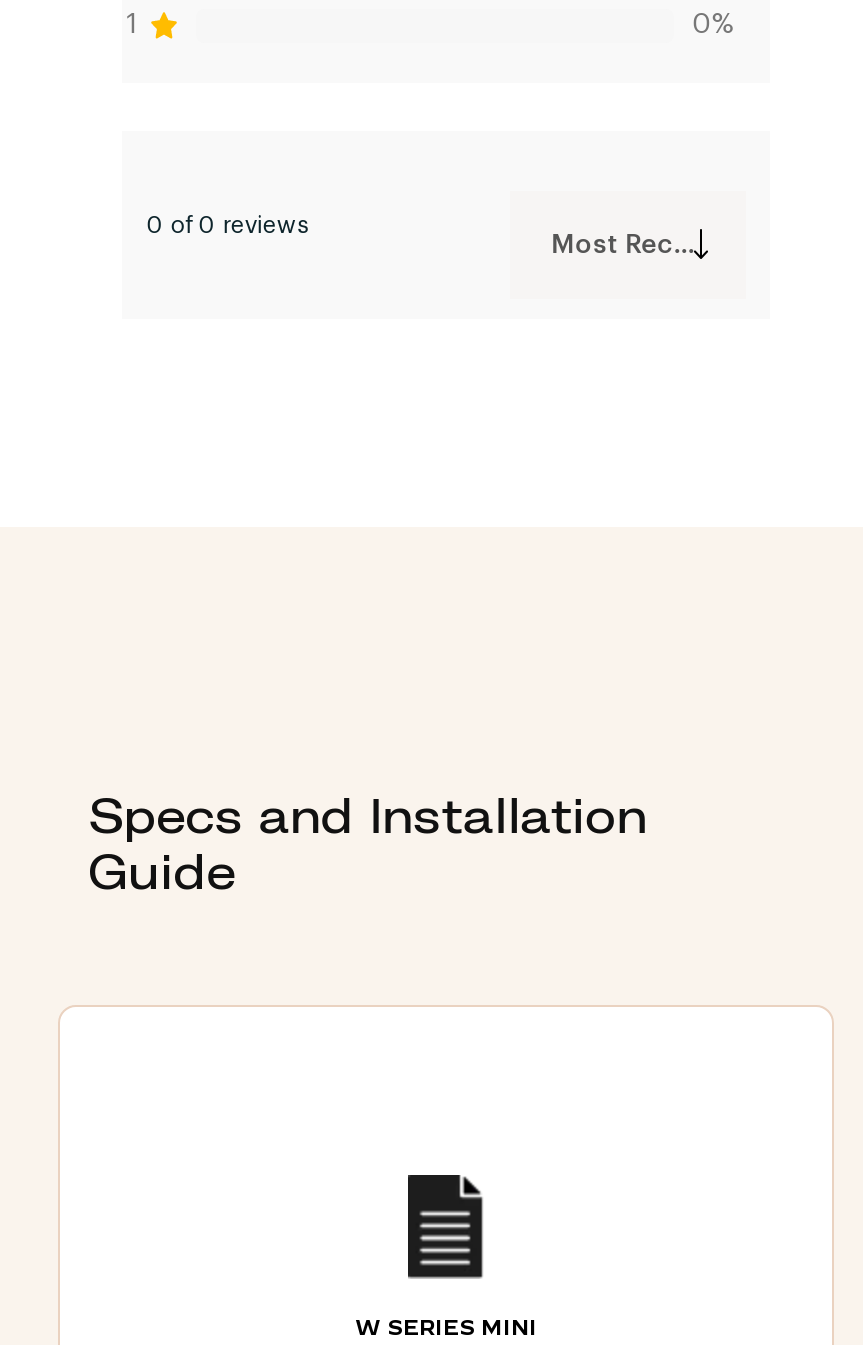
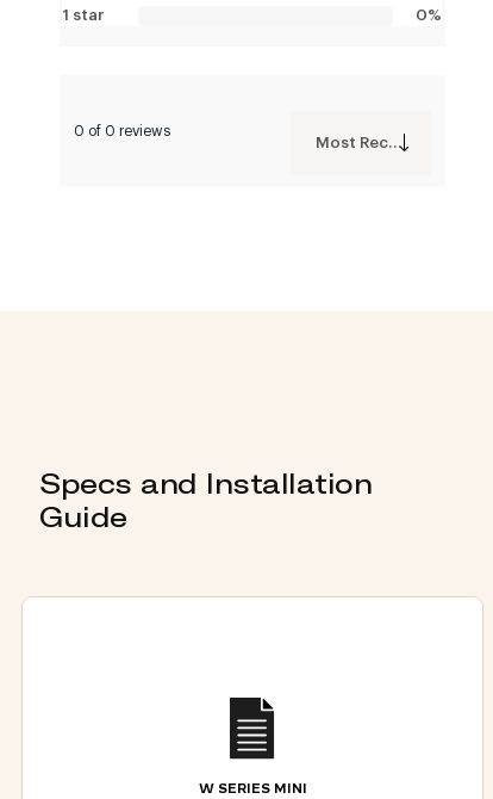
- 1
+ 1 star
